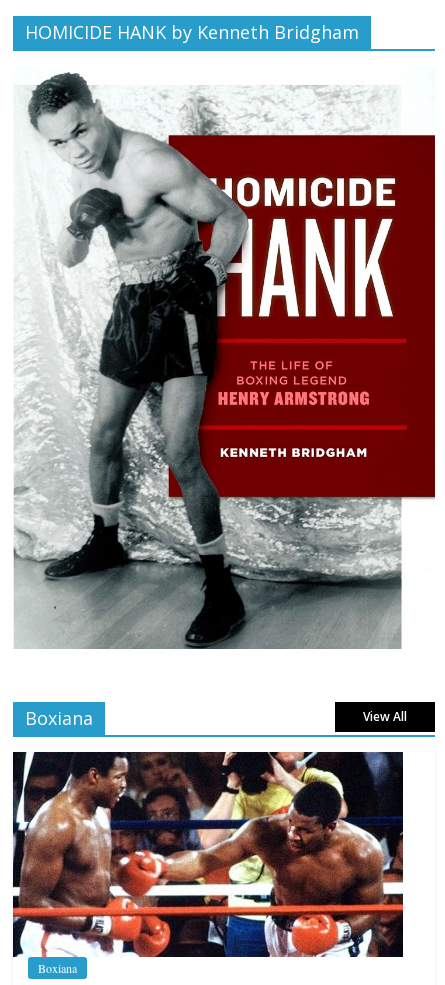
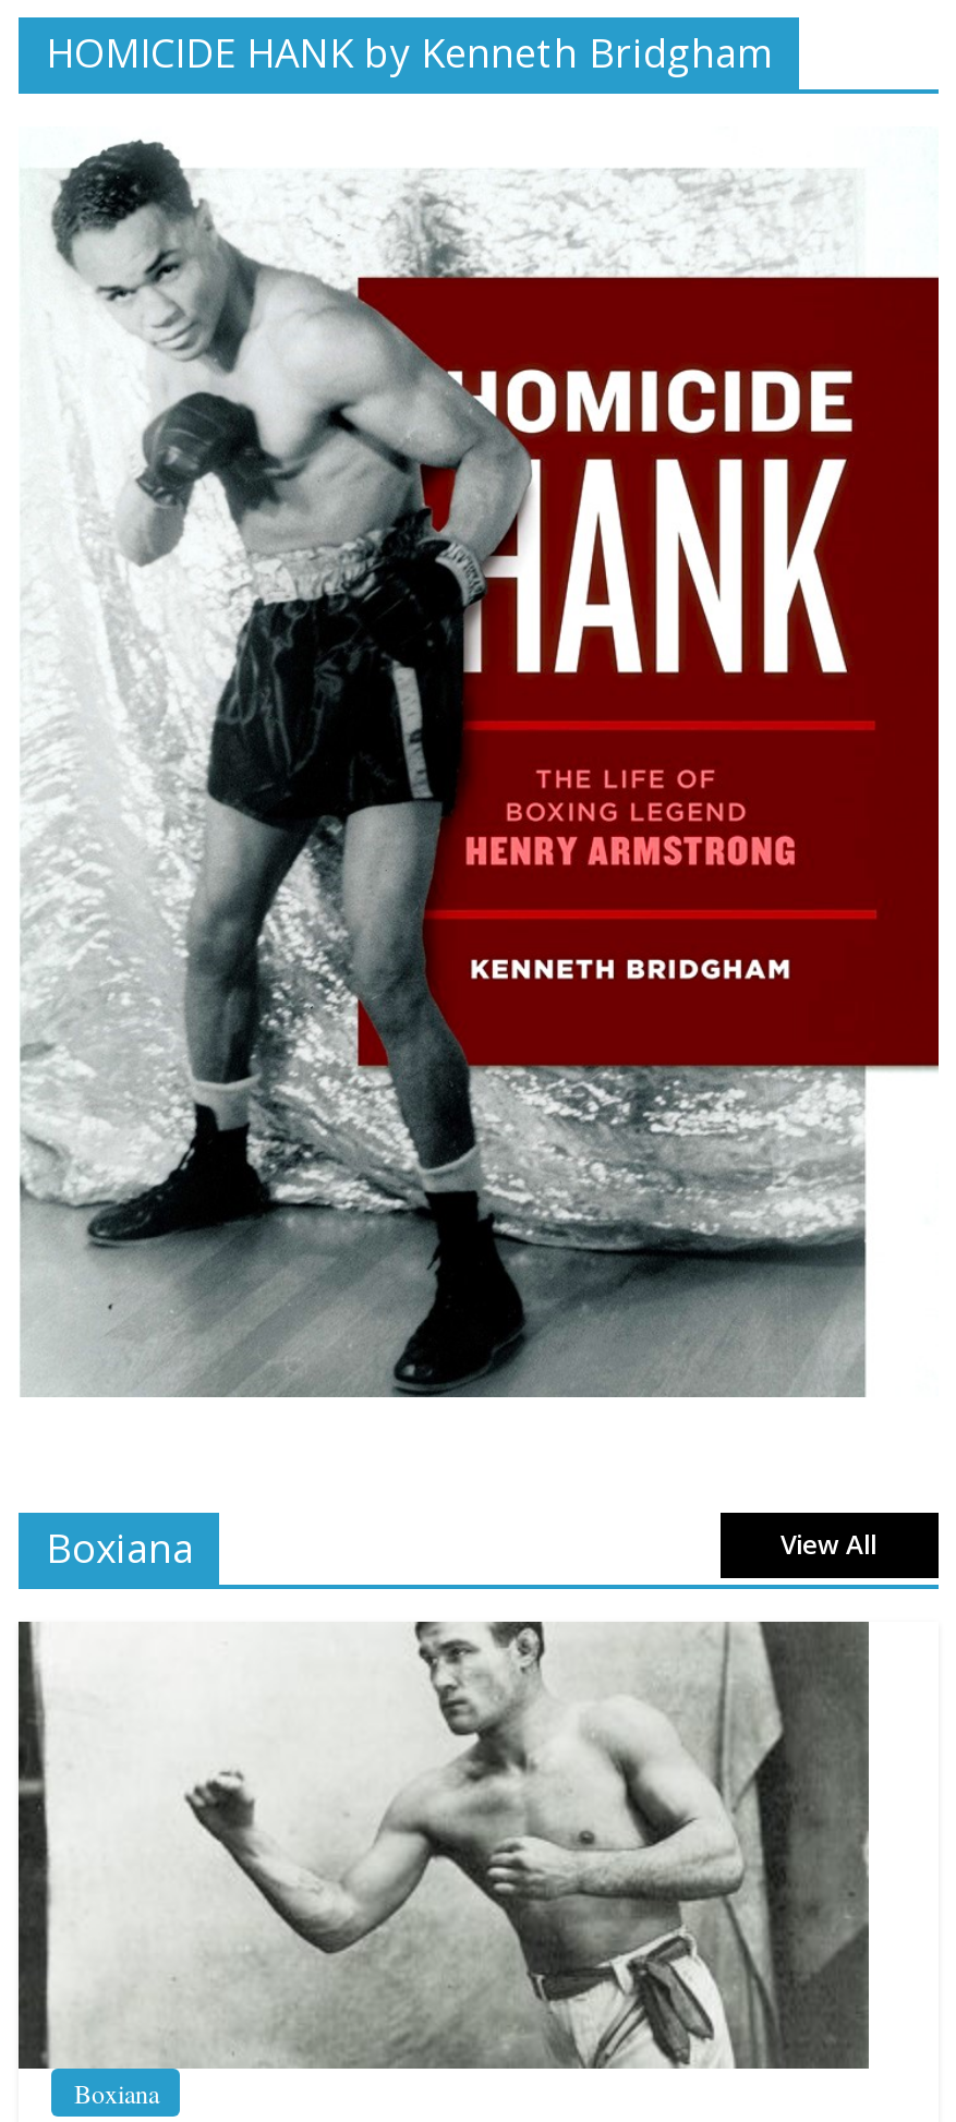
- [image]
+ [image]
